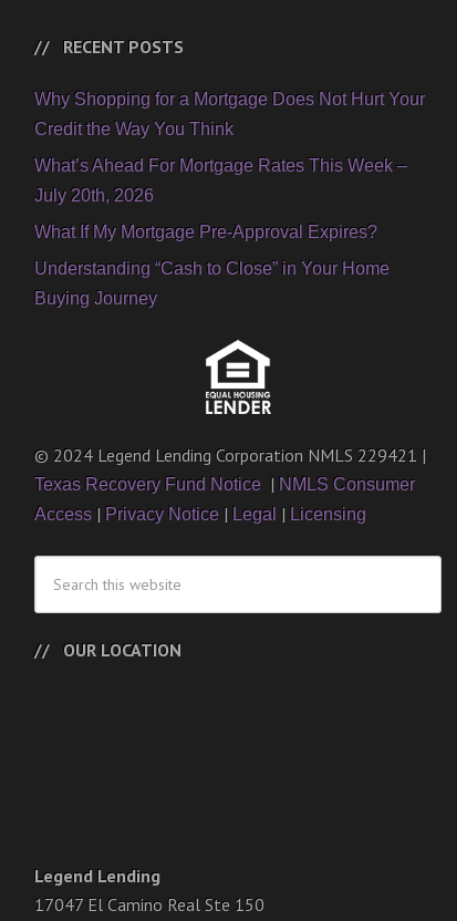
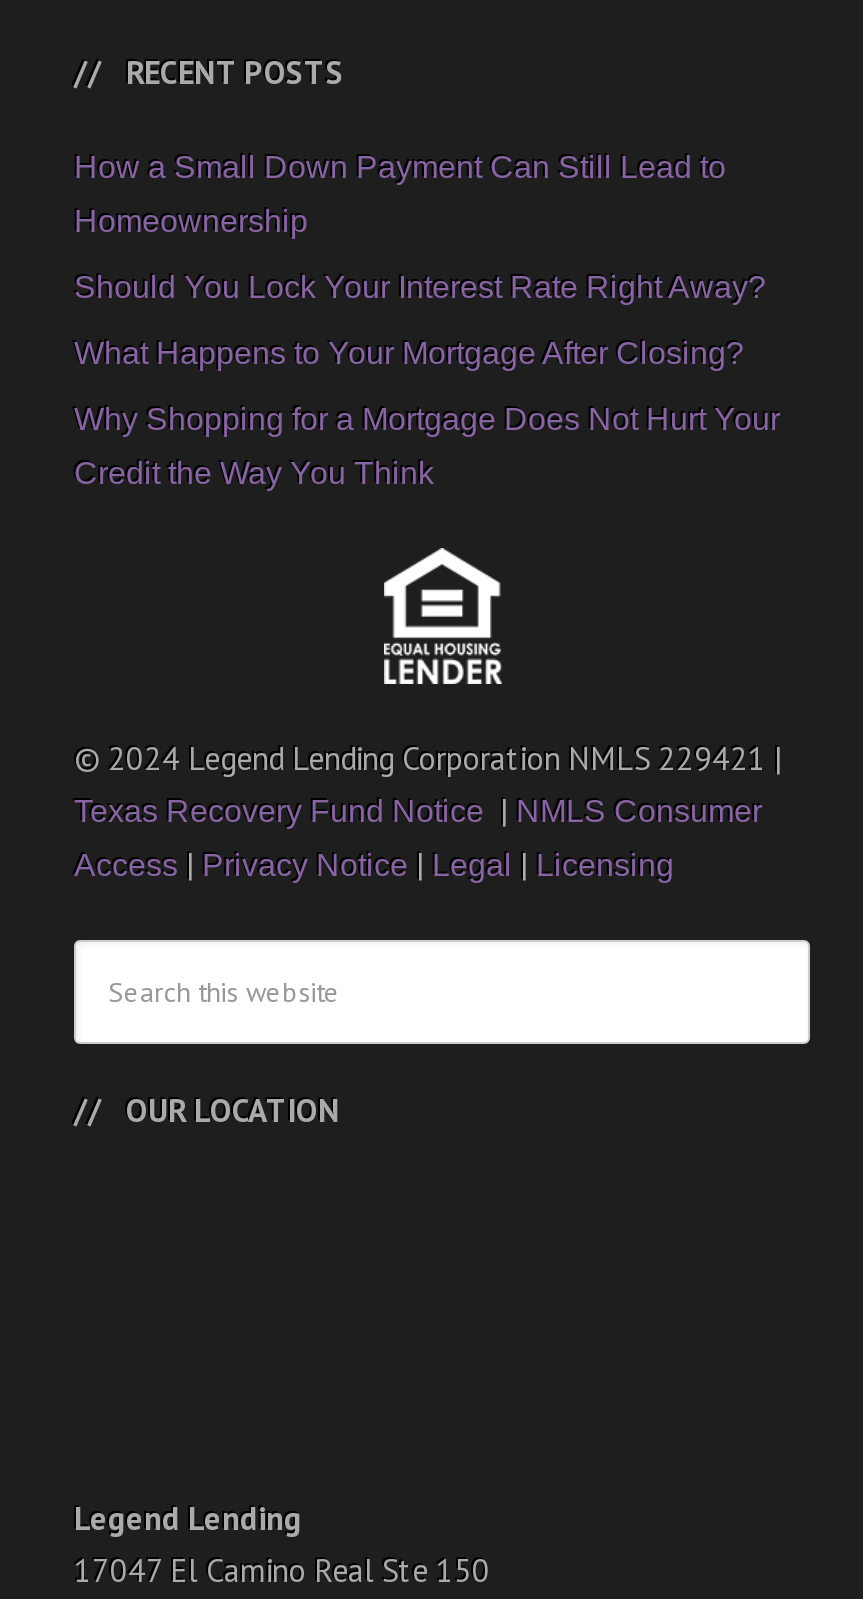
+ How a Small Down Payment Can Still Lead to
+ Homeownership
+ Should You Lock Your Interest Rate Right Away?
+ What Happens to Your Mortgage After Closing?

moved down: Why Shopping for a Mortgage Does Not Hurt Your | Credit the Way You Think

- What’s Ahead For Mortgage Rates This Week –
- July 20th, 2026
- What If My Mortgage Pre-Approval Expires?
- Understanding “Cash to Close” in Your Home
- Buying Journey
